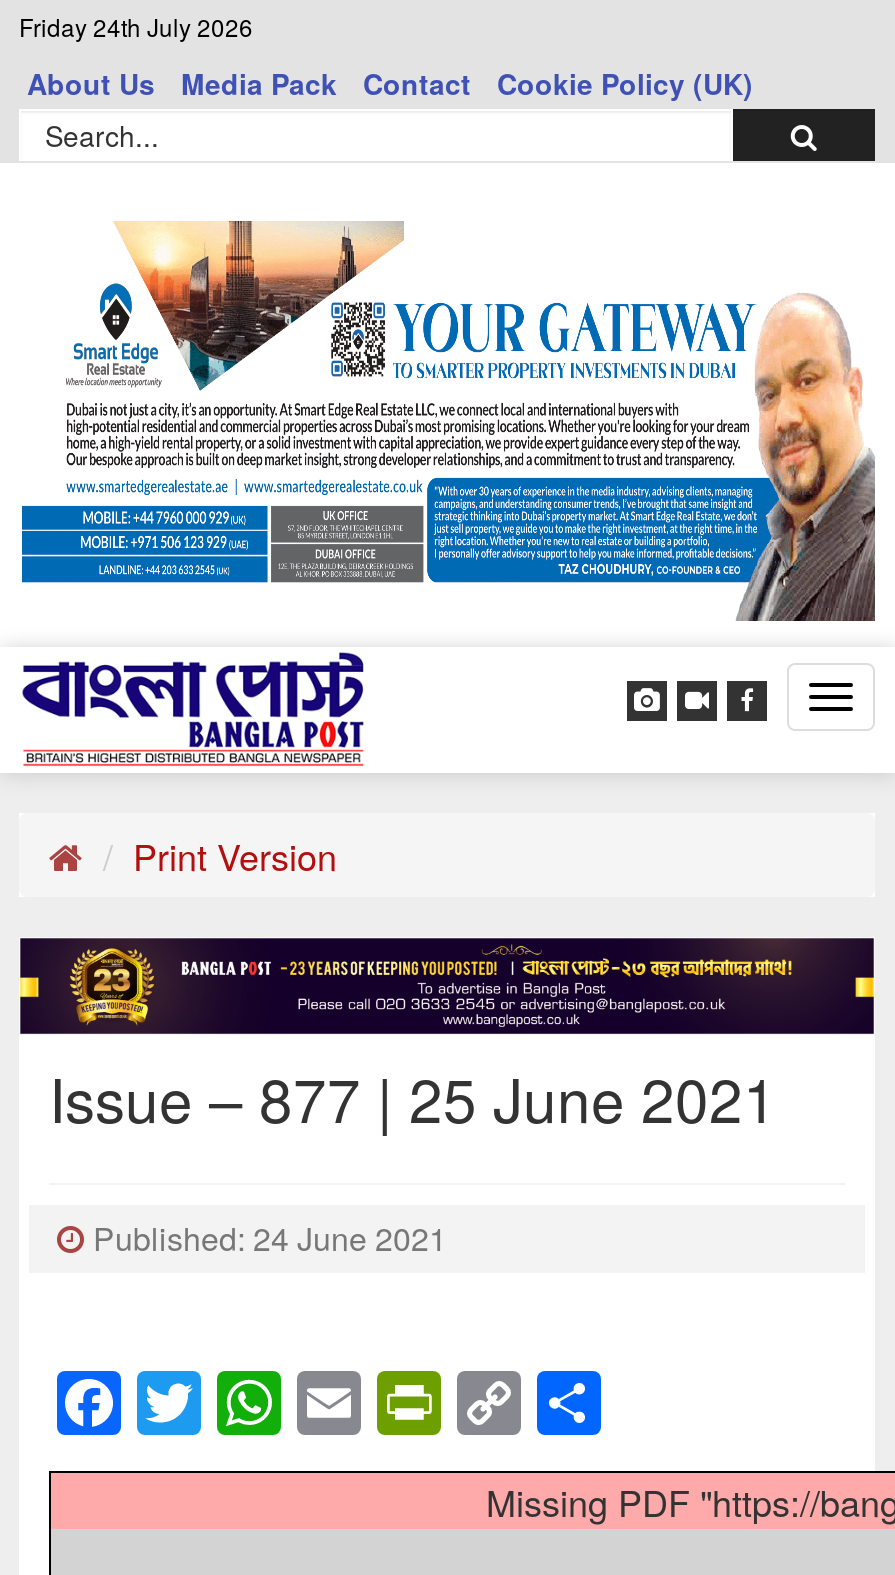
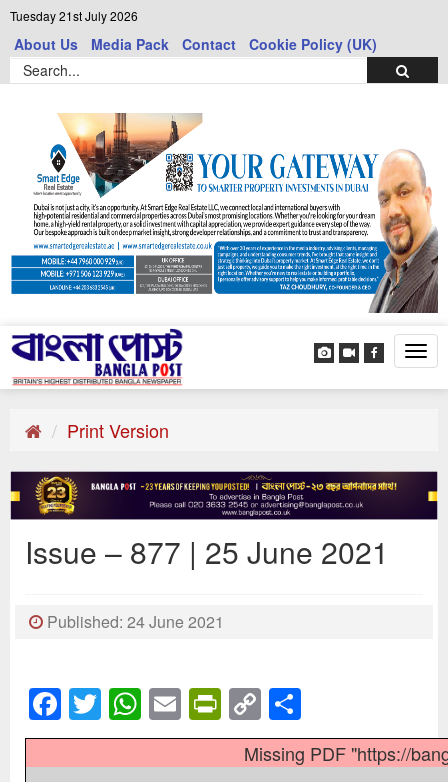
- Friday 24th July 2026
+ Tuesday 21st July 2026
